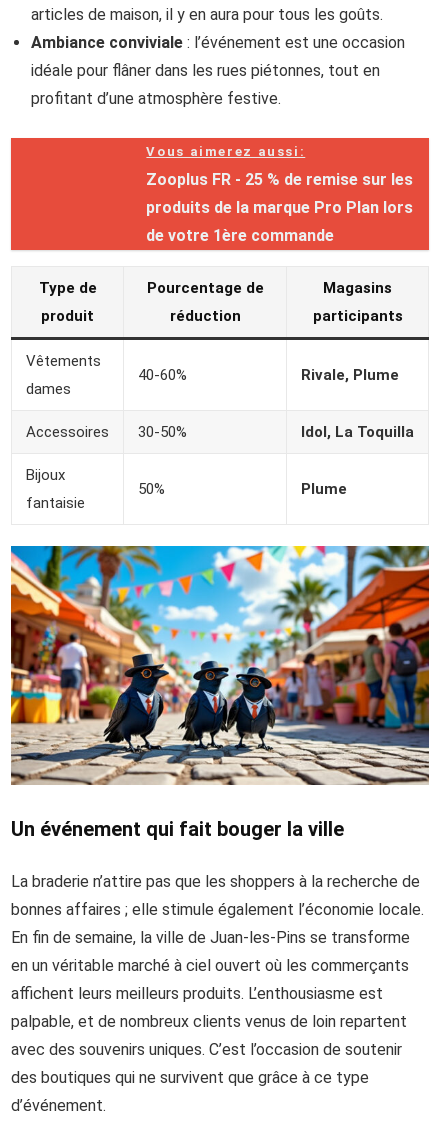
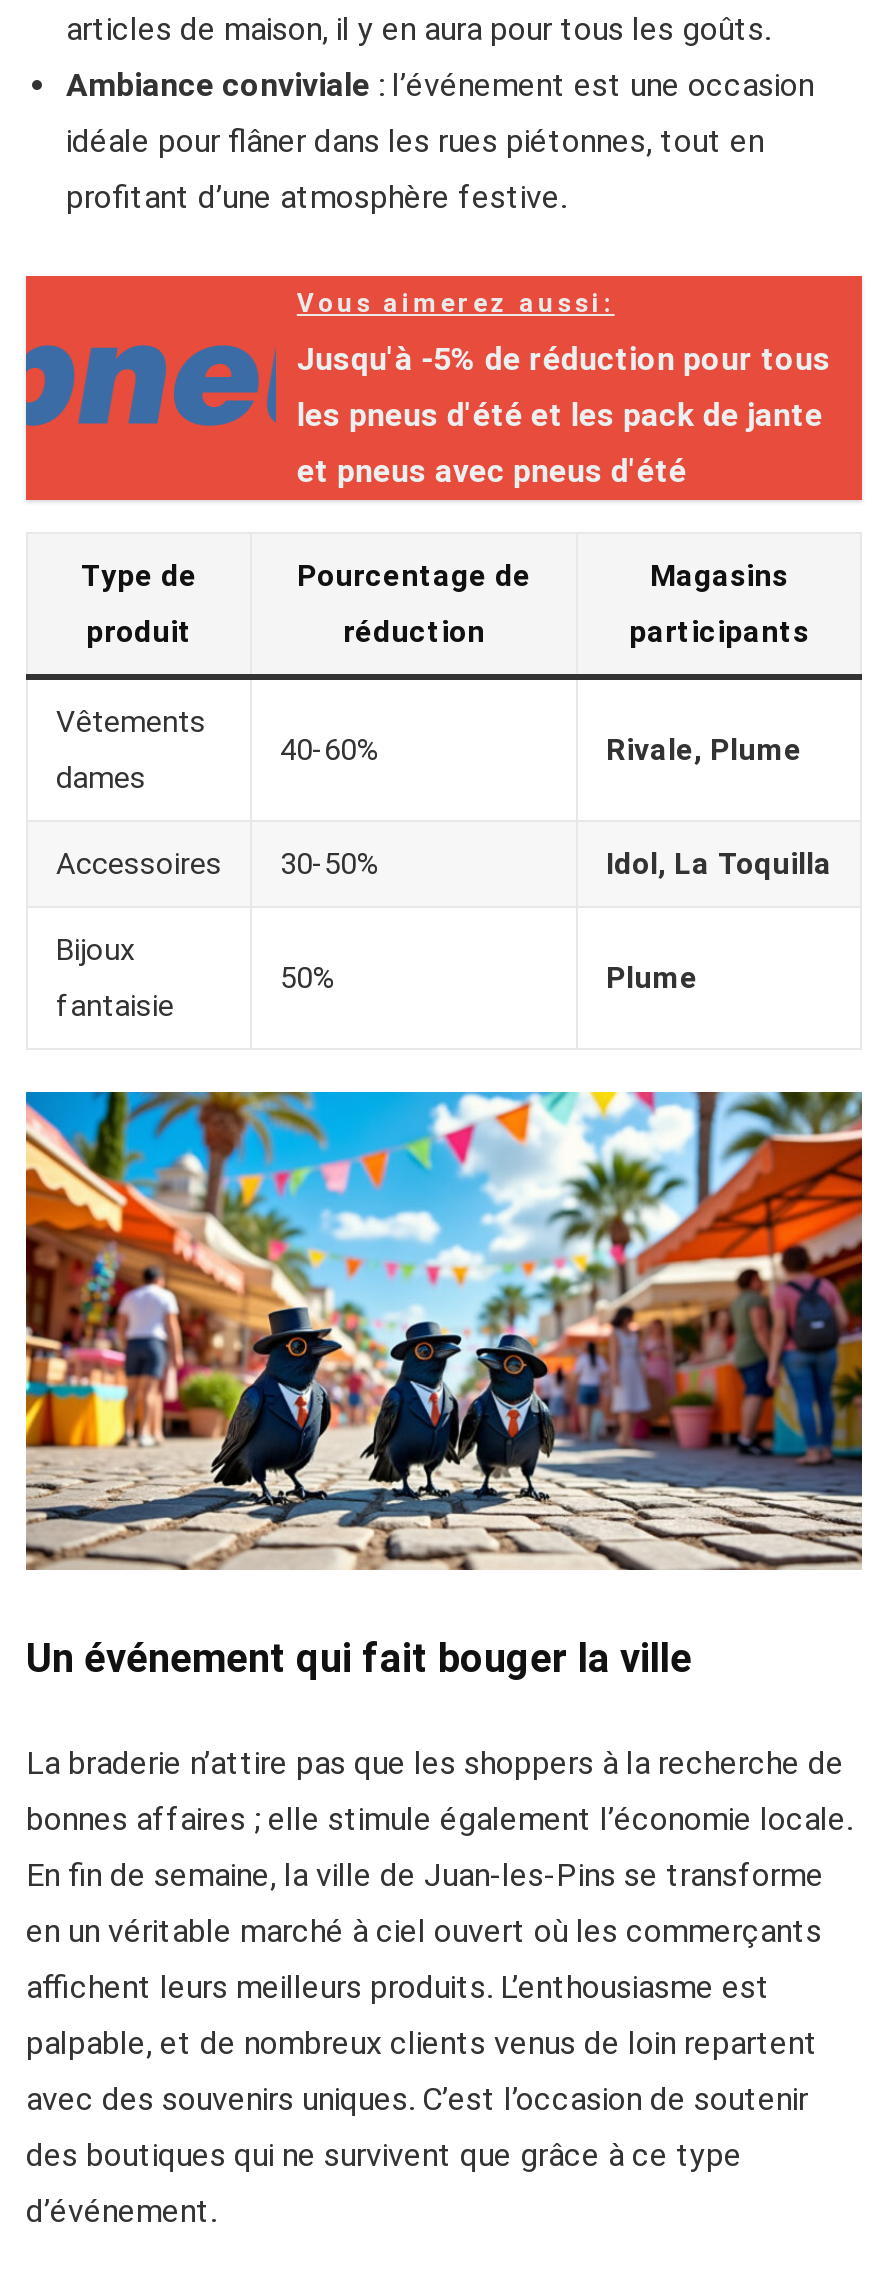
+ [image]

- Zooplus FR - 25 % de remise sur les
+ Jusqu'à -5% de réduction pour tous

- produits de la marque Pro Plan lors
+ les pneus d'été et les pack de jante

- de votre 1ère commande
+ et pneus avec pneus d'été
